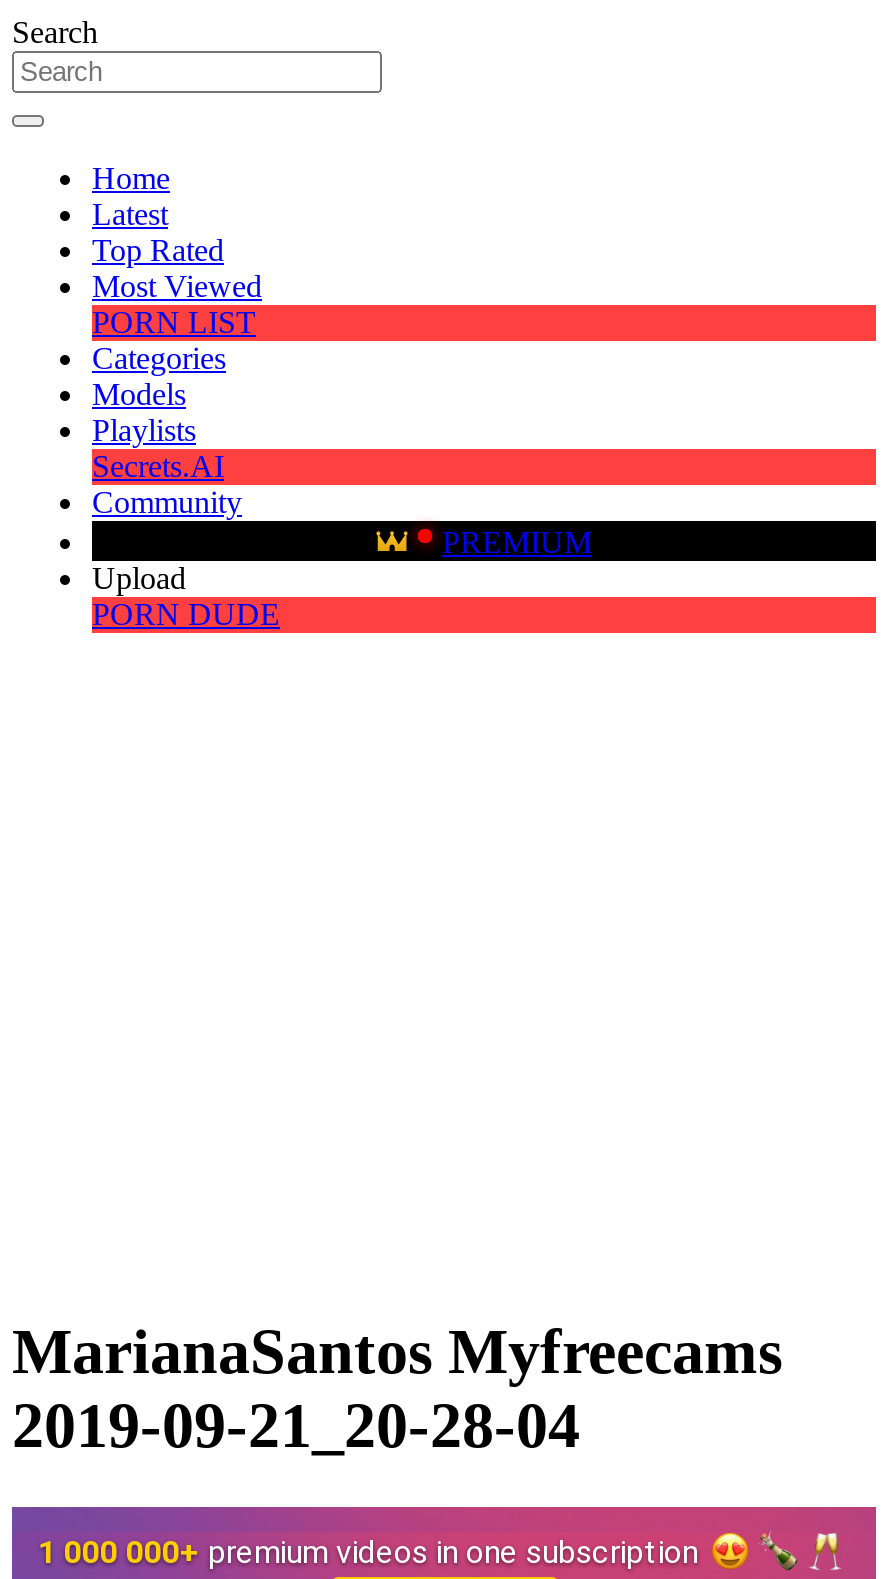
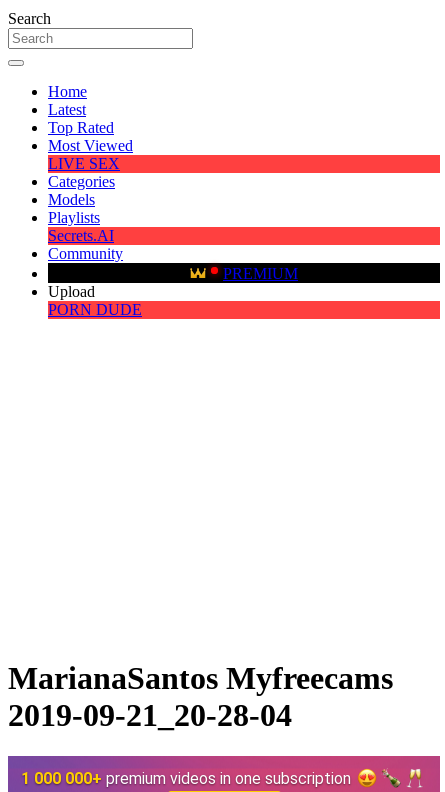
- PORN LIST
+ LIVE SEX
